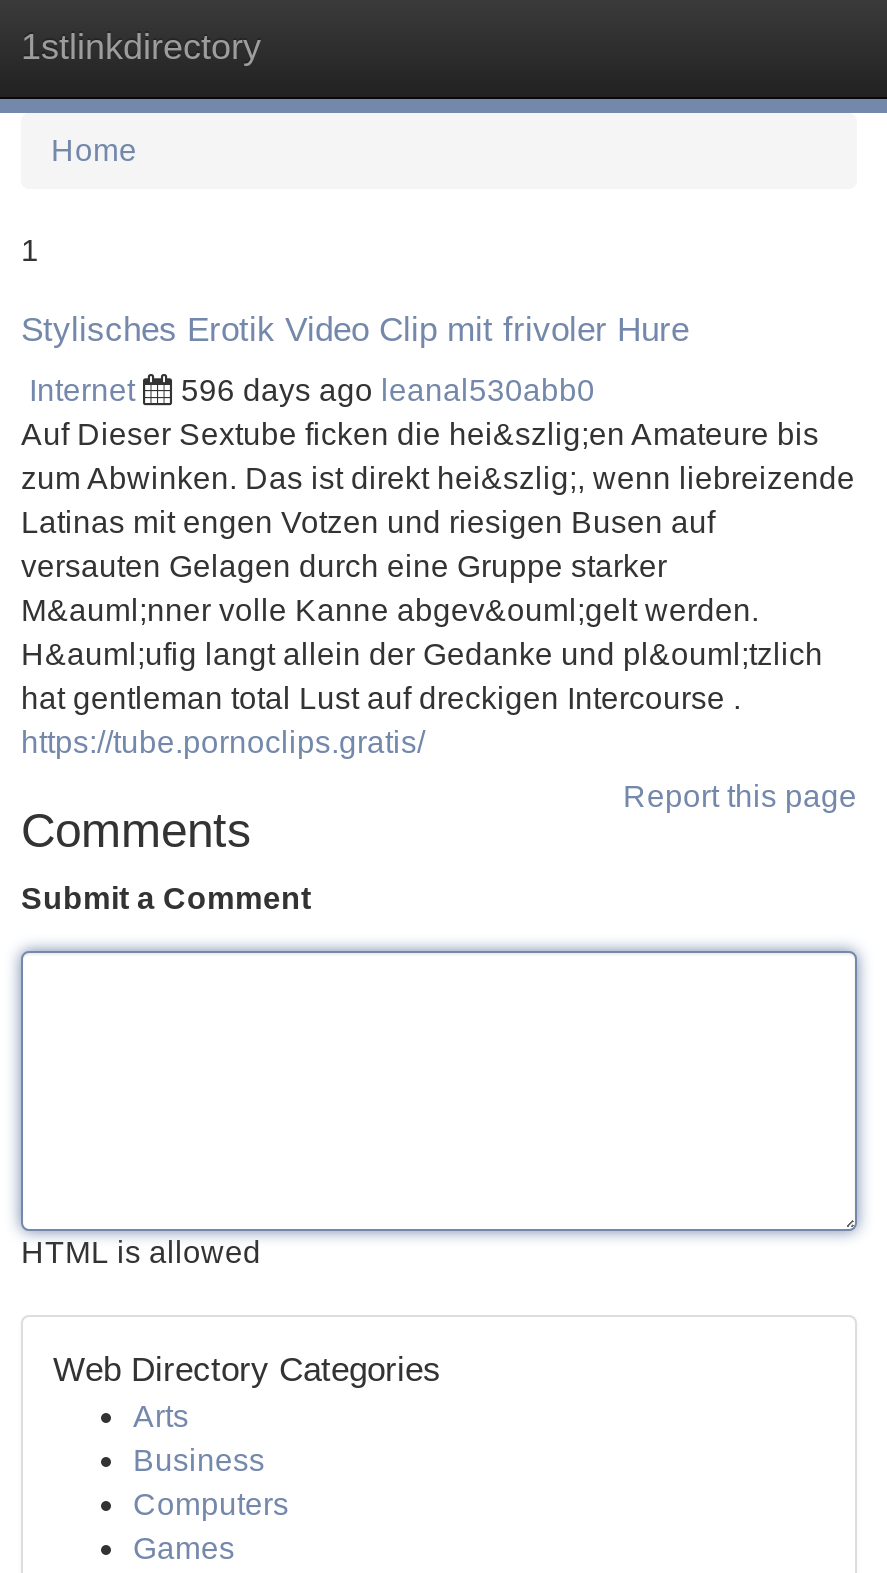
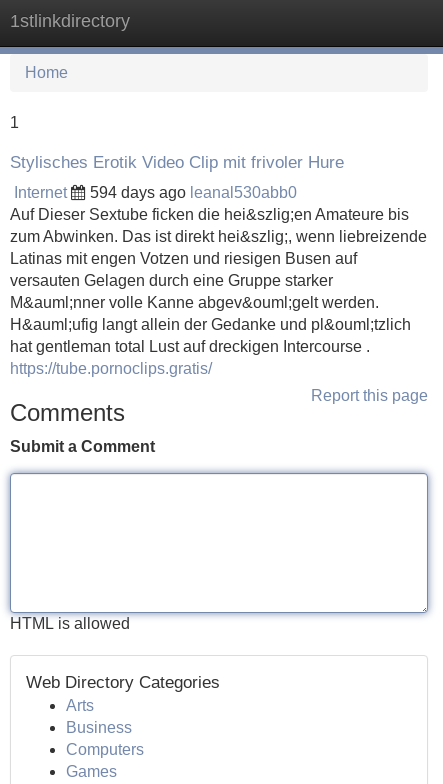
- 596 days ago leanal530abb0
+ 594 days ago leanal530abb0
